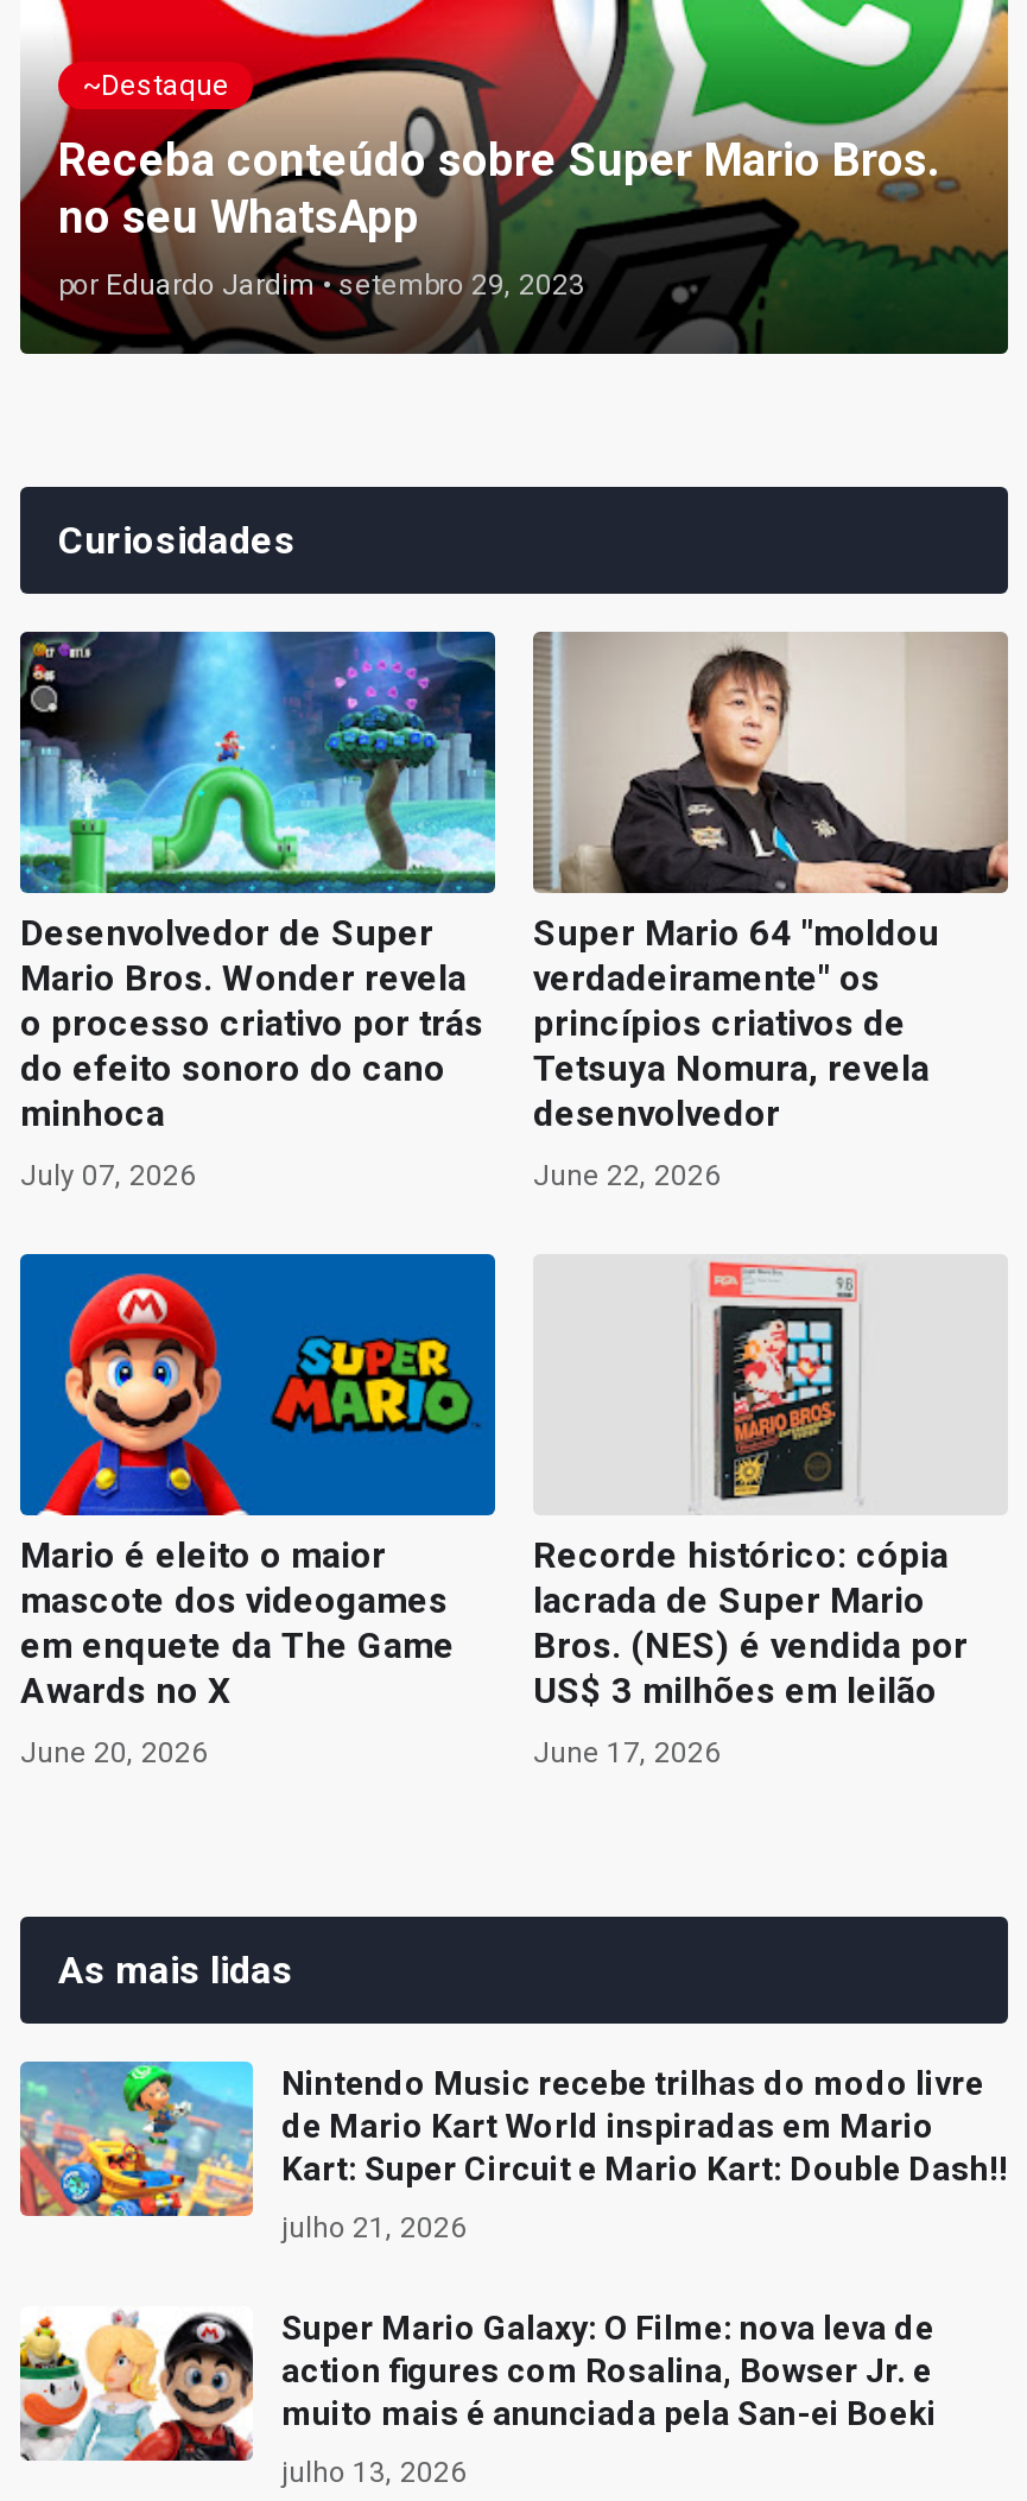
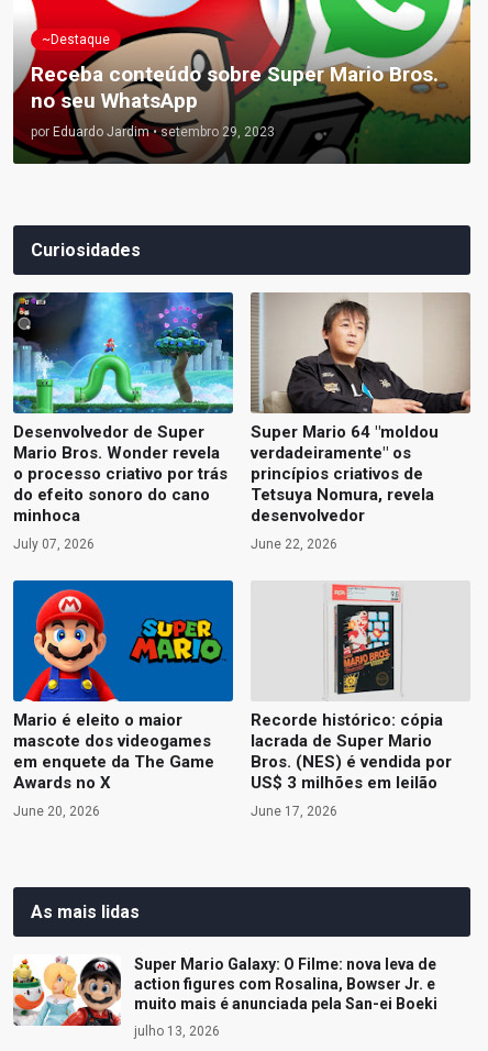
- [image]
- Nintendo Music recebe trilhas do modo livre
- de Mario Kart World inspiradas em Mario
- Kart: Super Circuit e Mario Kart: Double Dash!!
- julho 21, 2026
